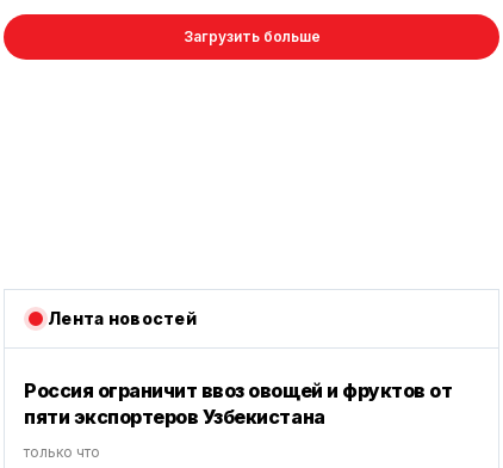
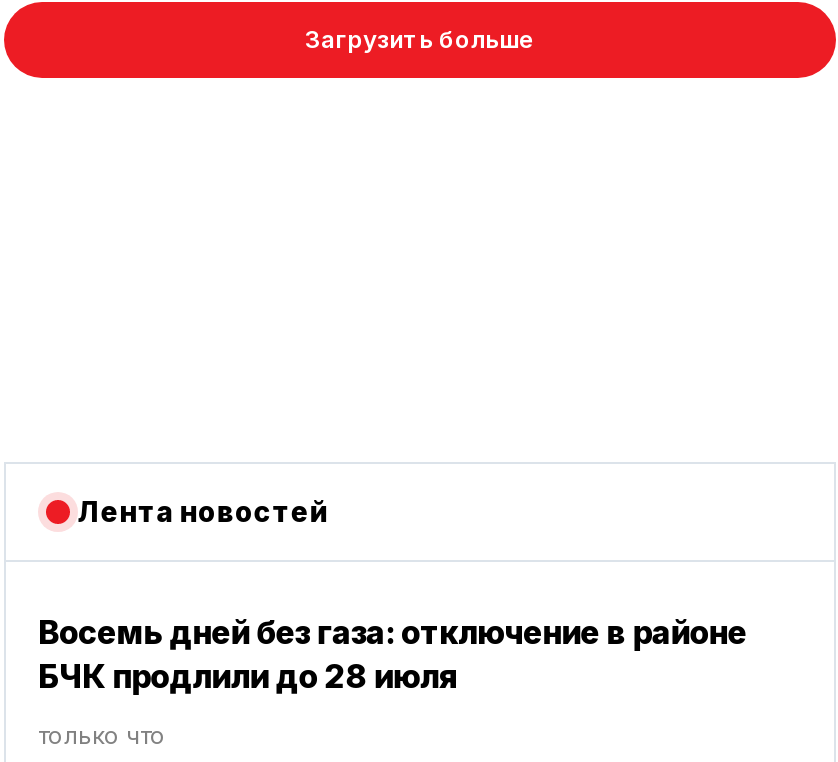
- Россия ограничит ввоз овощей и фруктов от
- пяти экспортеров Узбекистана
+ Восемь дней без газа: отключение в районе
+ БЧК продлили до 28 июля
